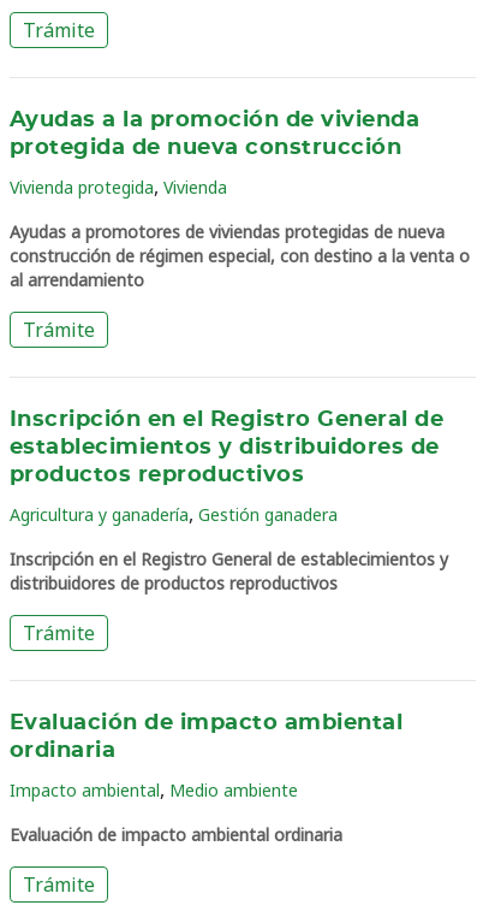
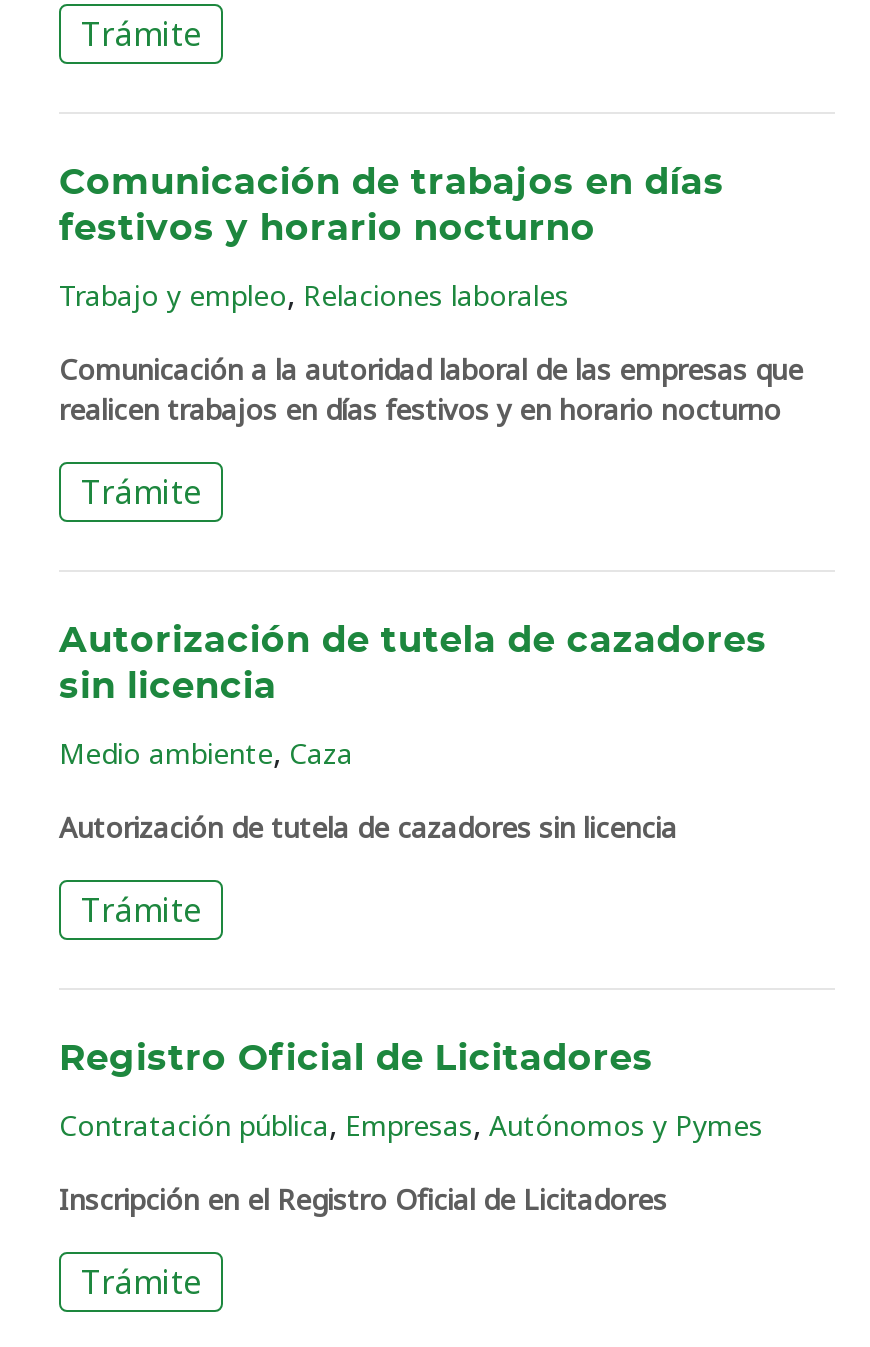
- Ayudas a la promoción de vivienda
- protegida de nueva construcción
+ Comunicación de trabajos en días
+ festivos y horario nocturno

- Vivienda protegida, Vivienda
+ Trabajo y empleo, Relaciones laborales

- Ayudas a promotores de viviendas protegidas de nueva
- construcción de régimen especial, con destino a la venta o
- al arrendamiento
+ Comunicación a la autoridad laboral de las empresas que
+ realicen trabajos en días festivos y en horario nocturno

- Inscripción en el Registro General de
- establecimientos y distribuidores de
- productos reproductivos
+ Autorización de tutela de cazadores
+ sin licencia

- Agricultura y ganadería, Gestión ganadera
+ Medio ambiente, Caza

- Inscripción en el Registro General de establecimientos y
- distribuidores de productos reproductivos
+ Autorización de tutela de cazadores sin licencia

- Evaluación de impacto ambiental
- ordinaria
+ Registro Oficial de Licitadores

- Impacto ambiental, Medio ambiente
+ Contratación pública, Empresas, Autónomos y Pymes

- Evaluación de impacto ambiental ordinaria
+ Inscripción en el Registro Oficial de Licitadores
